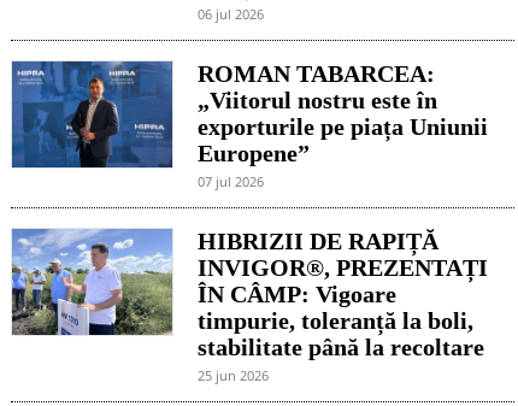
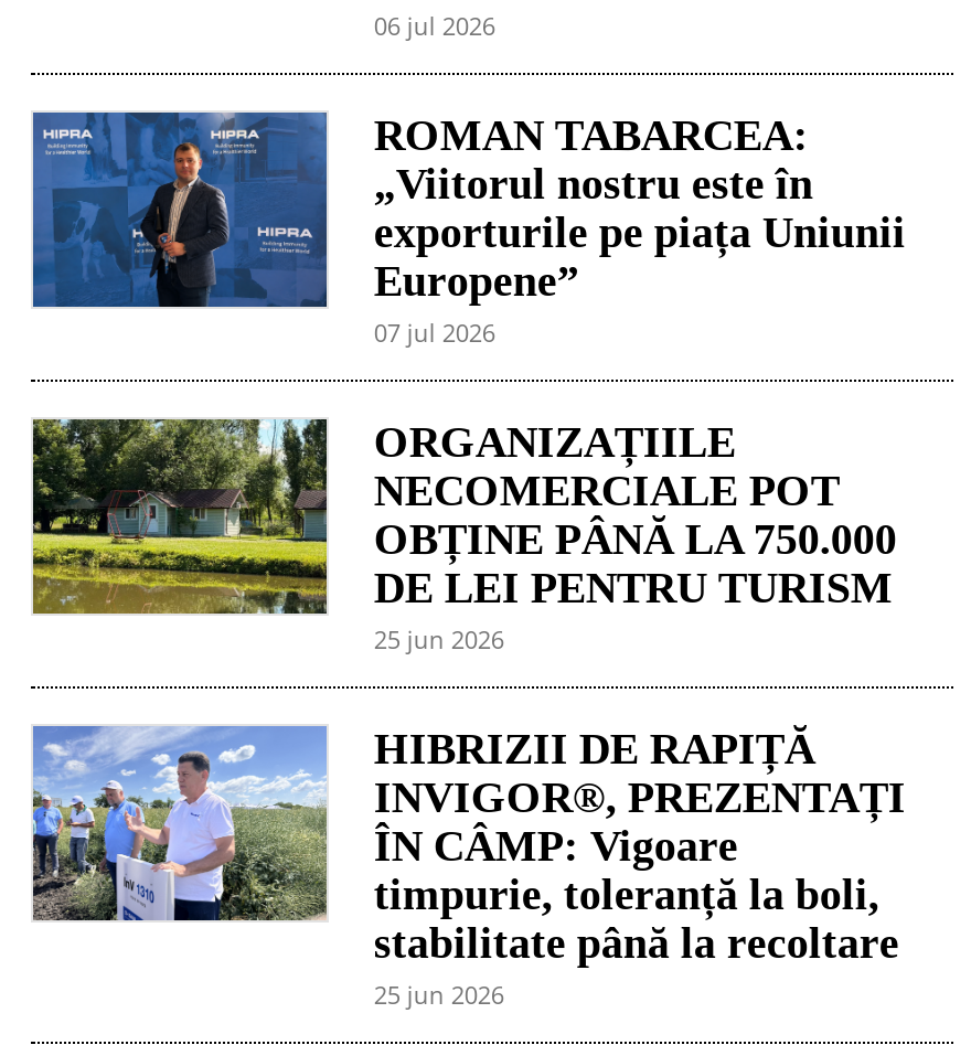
+ [image]
+ ORGANIZAȚIILE
+ NECOMERCIALE POT
+ OBȚINE PÂNĂ LA 750.000
+ DE LEI PENTRU TURISM
+ 25 jun 2026
